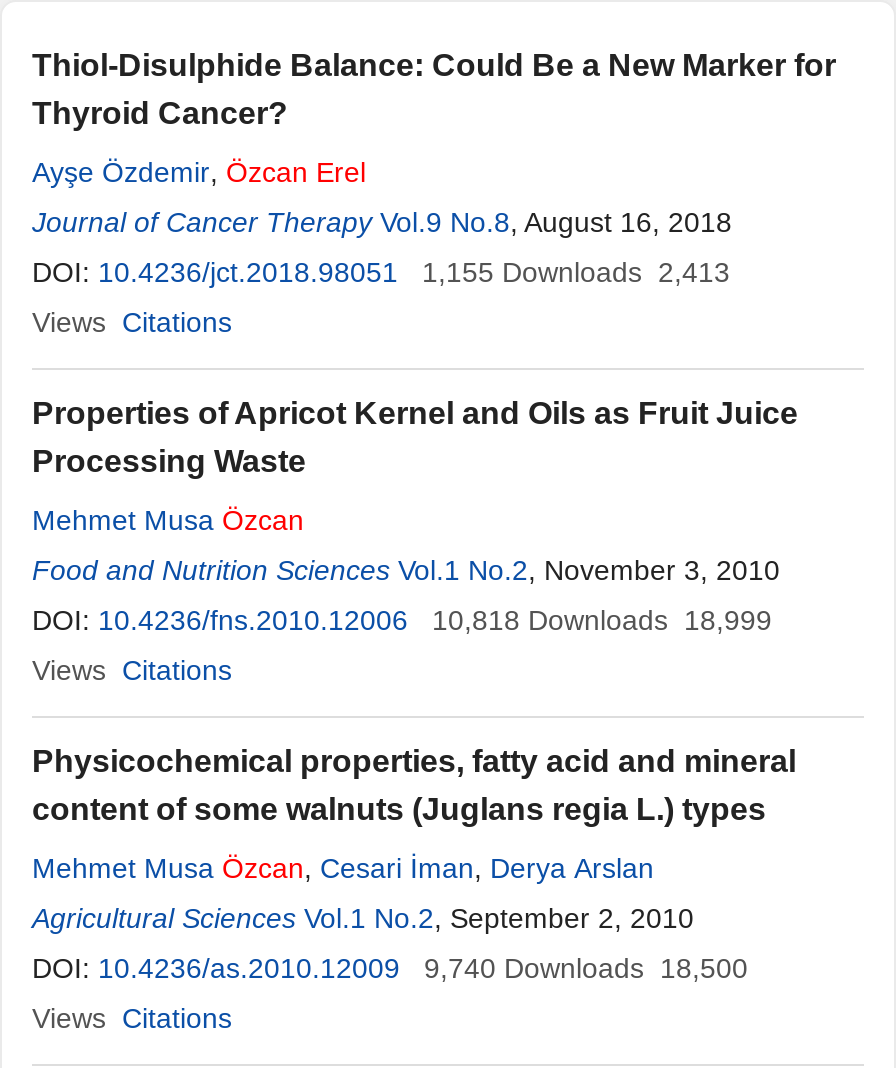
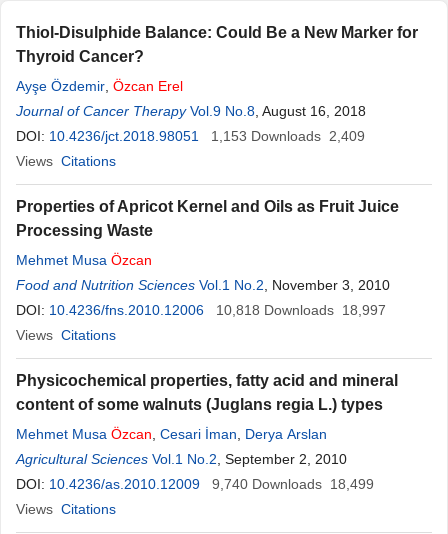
- DOI: 10.4236/jct.2018.98051 1,155 Downloads 2,413
+ DOI: 10.4236/jct.2018.98051 1,153 Downloads 2,409

- DOI: 10.4236/fns.2010.12006 10,818 Downloads 18,999
+ DOI: 10.4236/fns.2010.12006 10,818 Downloads 18,997

- DOI: 10.4236/as.2010.12009 9,740 Downloads 18,500
+ DOI: 10.4236/as.2010.12009 9,740 Downloads 18,499
